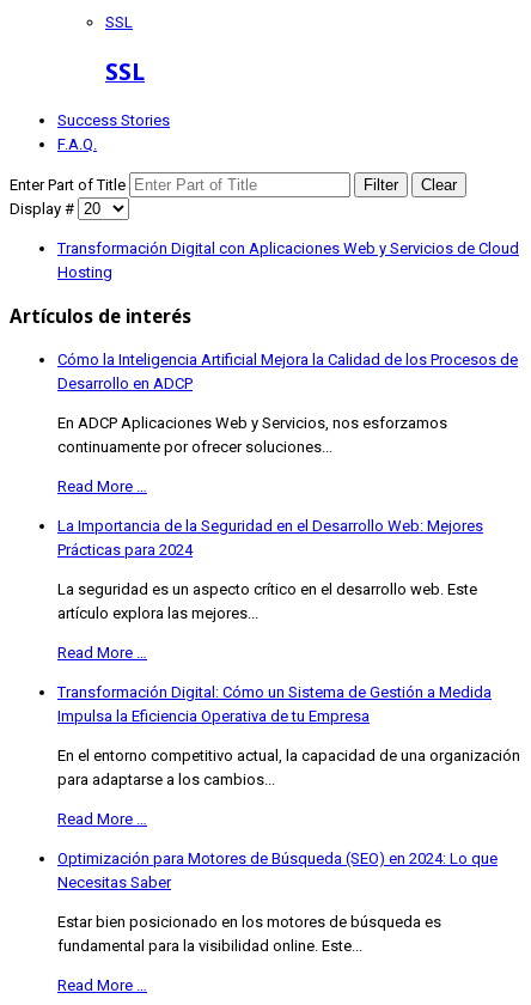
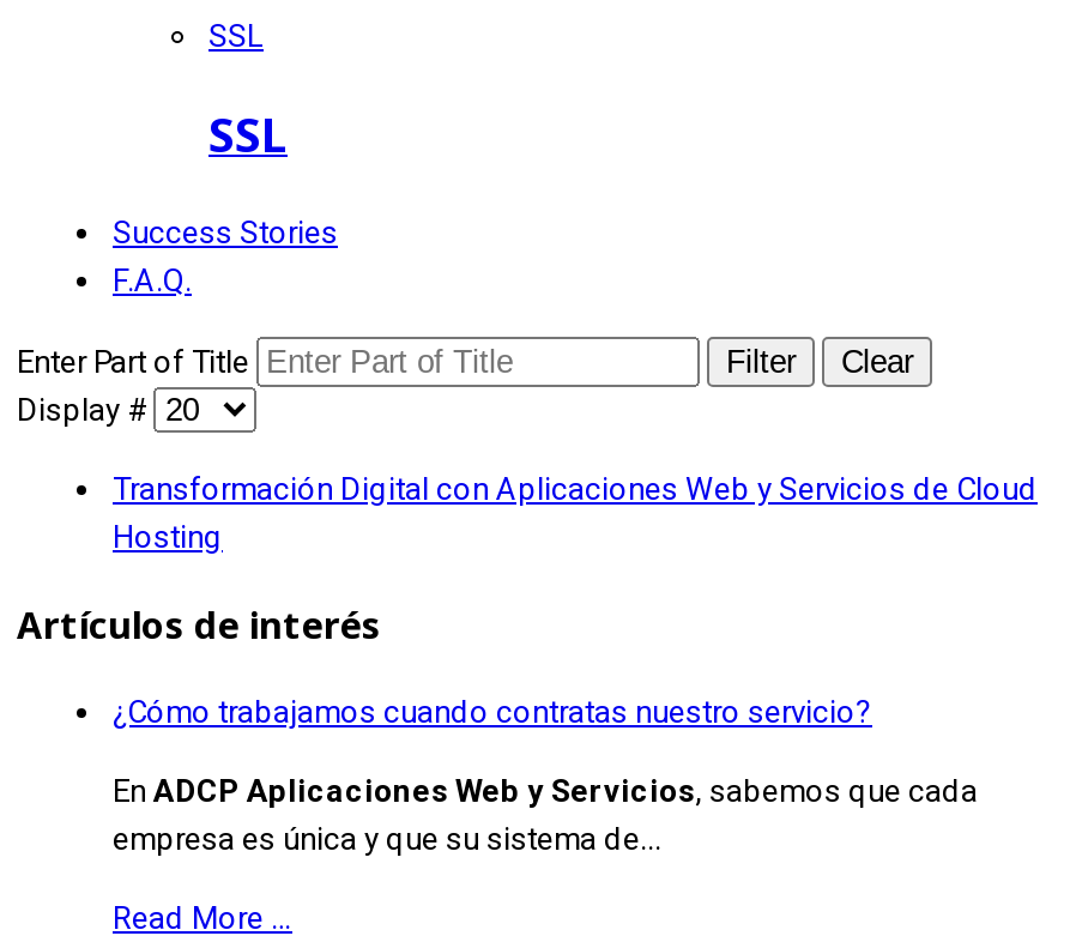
- Cómo la Inteligencia Artificial Mejora la Calidad de los Procesos de
- Desarrollo en ADCP
- En ADCP Aplicaciones Web y Servicios, nos esforzamos
- continuamente por ofrecer soluciones...
- Read More …
- La Importancia de la Seguridad en el Desarrollo Web: Mejores
- Prácticas para 2024
- La seguridad es un aspecto crítico en el desarrollo web. Este
- artículo explora las mejores...
- Read More …
- Transformación Digital: Cómo un Sistema de Gestión a Medida
- Impulsa la Eficiencia Operativa de tu Empresa
- En el entorno competitivo actual, la capacidad de una organización
- para adaptarse a los cambios...
- Read More …
- Optimización para Motores de Búsqueda (SEO) en 2024: Lo que
- Necesitas Saber
- Estar bien posicionado en los motores de búsqueda es
- fundamental para la visibilidad online. Este...
+ ¿Cómo trabajamos cuando contratas nuestro servicio?
+ En ADCP Aplicaciones Web y Servicios, sabemos que cada
+ empresa es única y que su sistema de...
